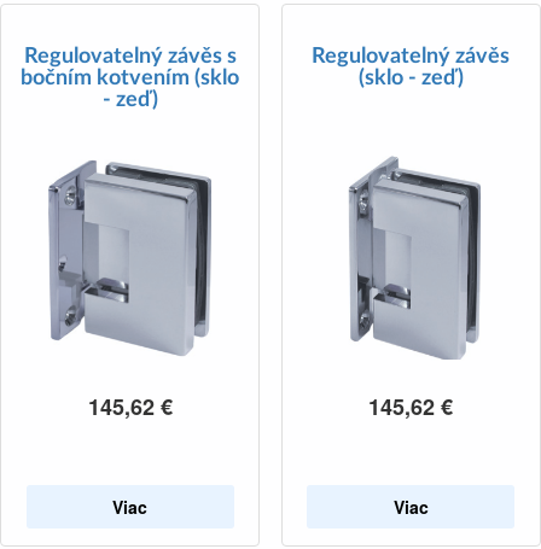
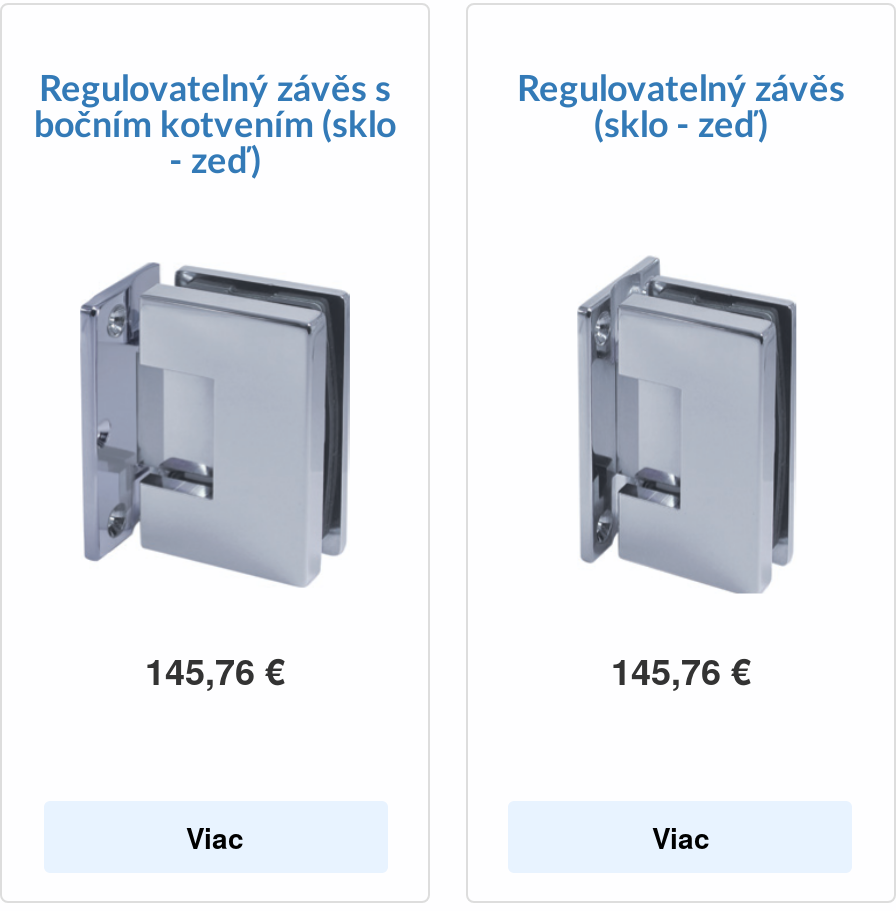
- 145,62 €
+ 145,76 €

- 145,62 €
+ 145,76 €
